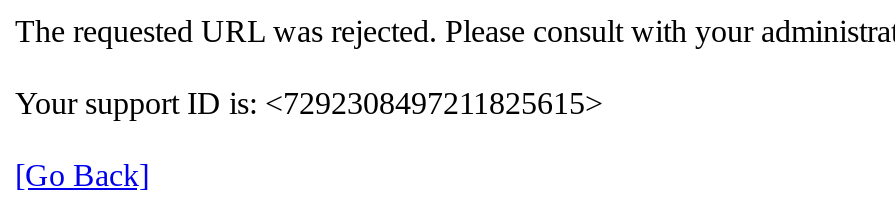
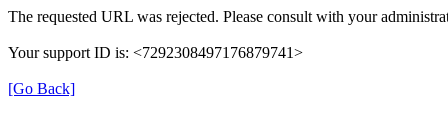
- Your support ID is: <7292308497211825615>
+ Your support ID is: <7292308497176879741>
